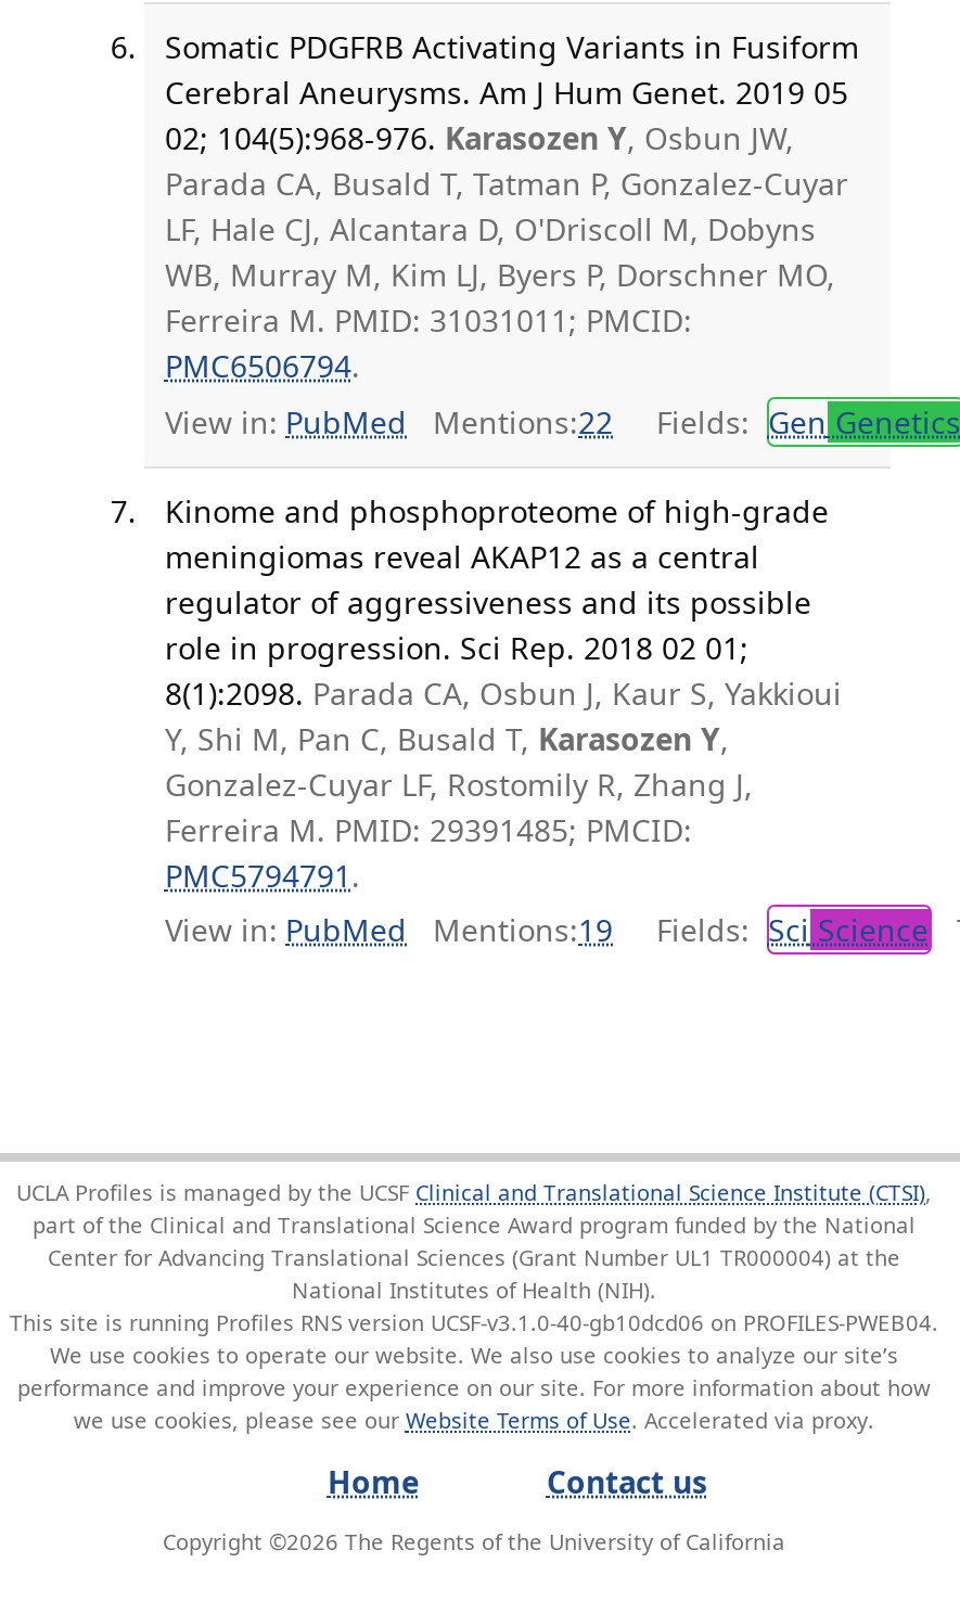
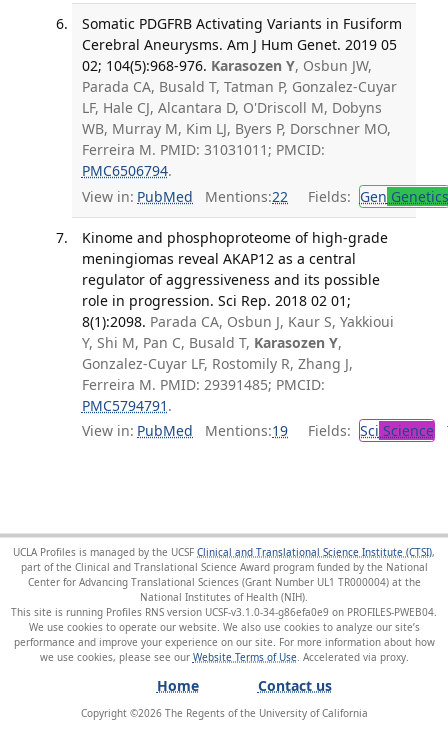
- This site is running Profiles RNS version UCSF-v3.1.0-40-gb10dcd06 on PROFILES-PWEB04.
+ This site is running Profiles RNS version UCSF-v3.1.0-34-g86efa0e9 on PROFILES-PWEB04.
